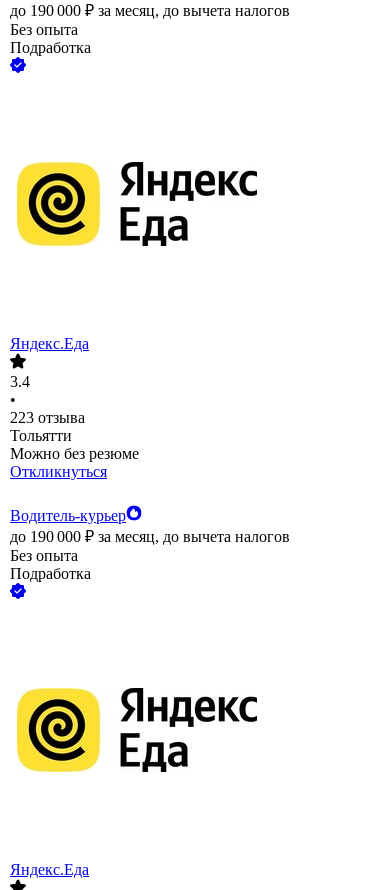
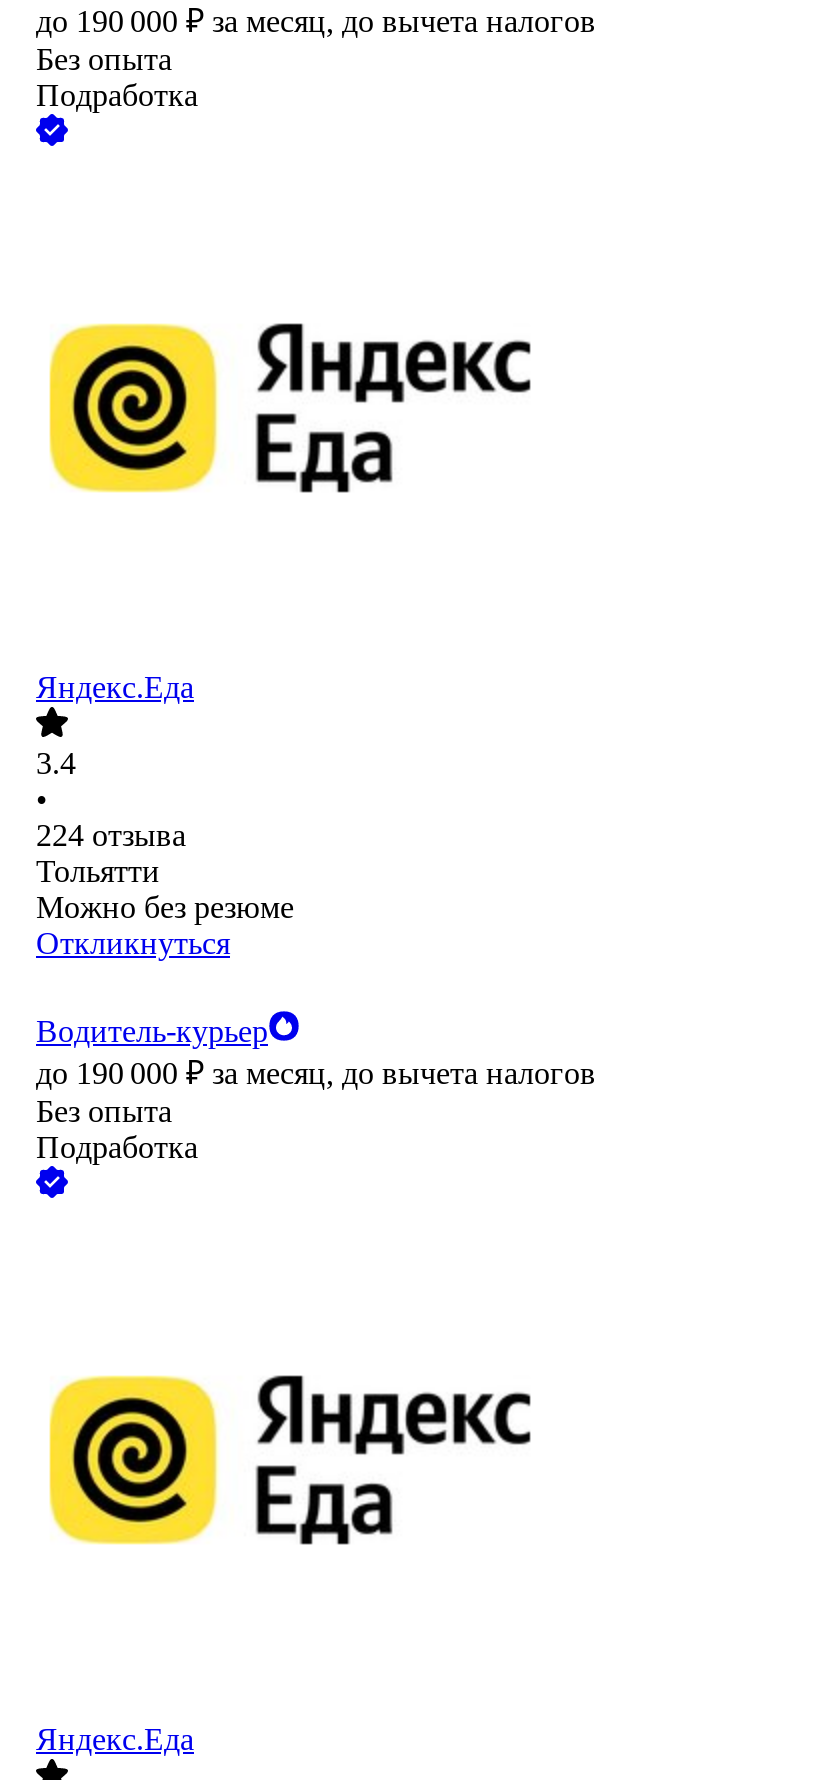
- 223 отзыва
+ 224 отзыва
